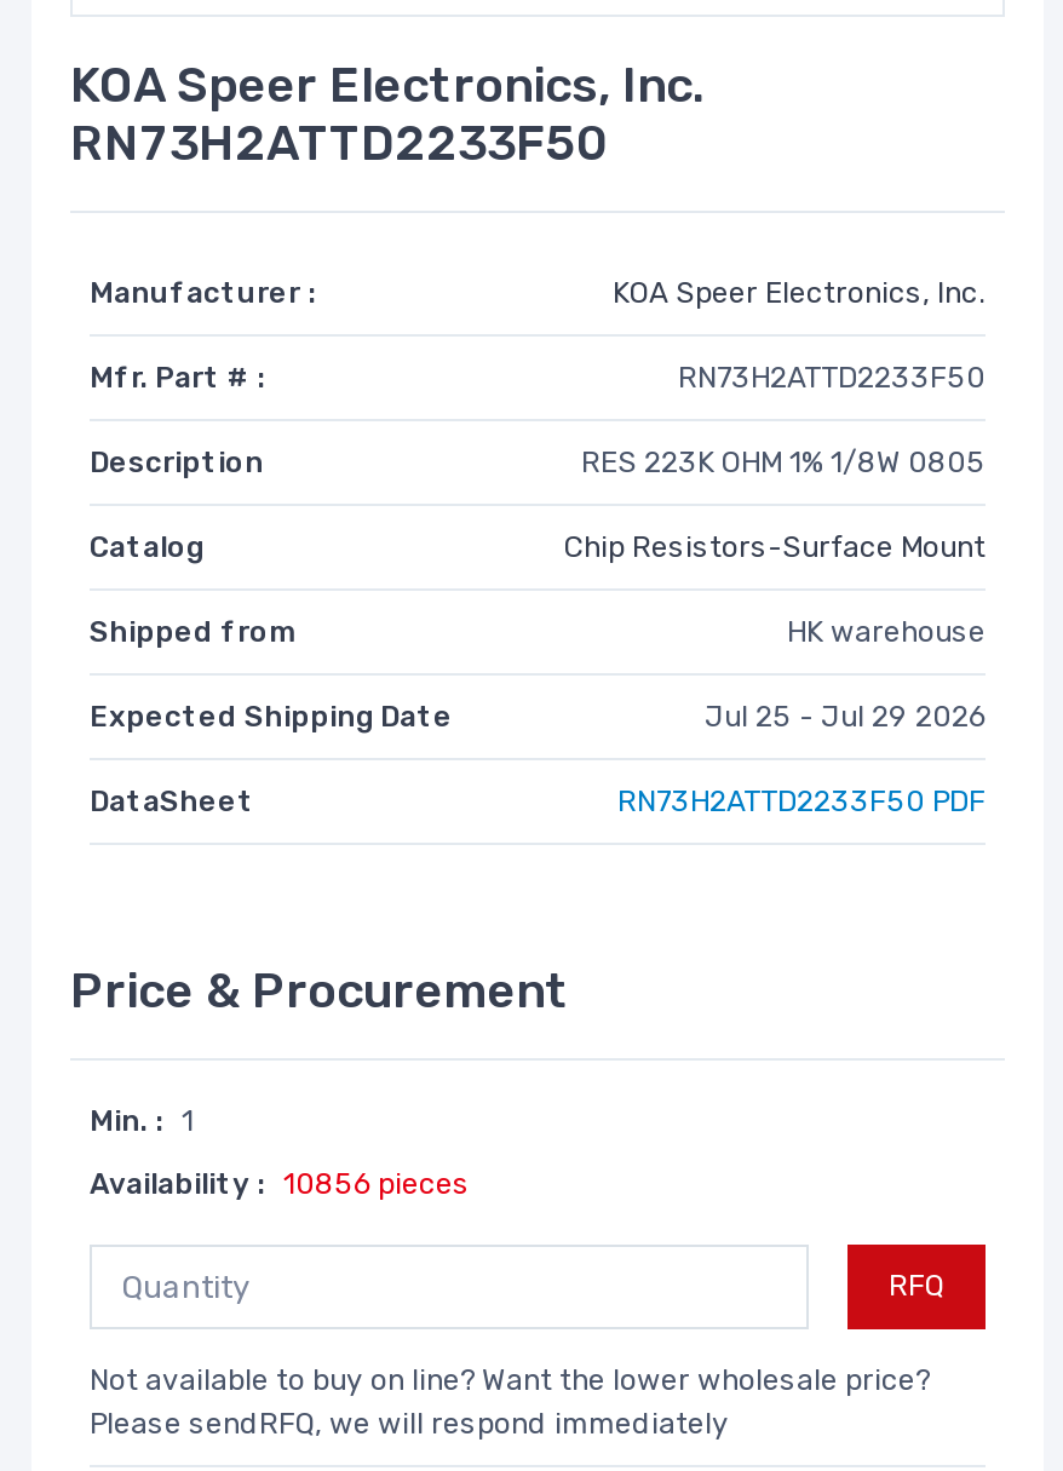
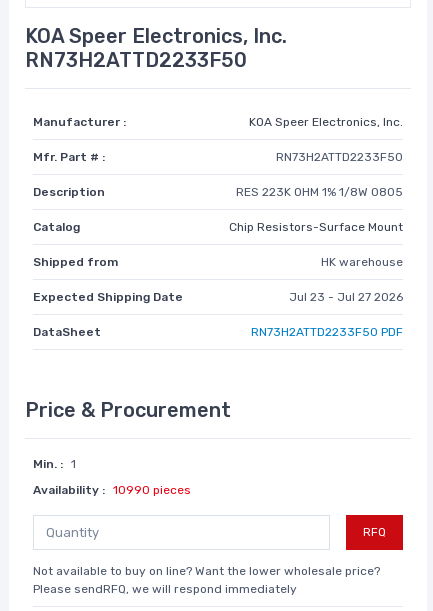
- Jul 25 - Jul 29 2026
+ Jul 23 - Jul 27 2026

- Availability : 10856 pieces
+ Availability : 10990 pieces
